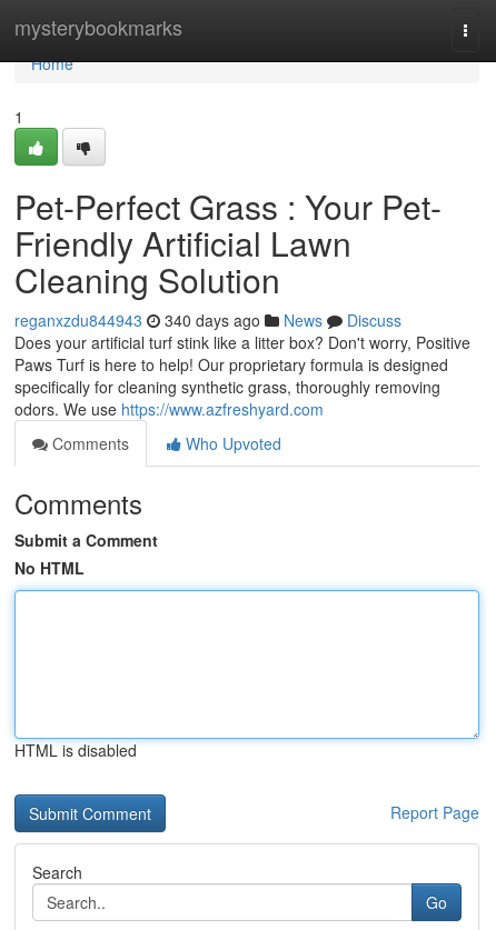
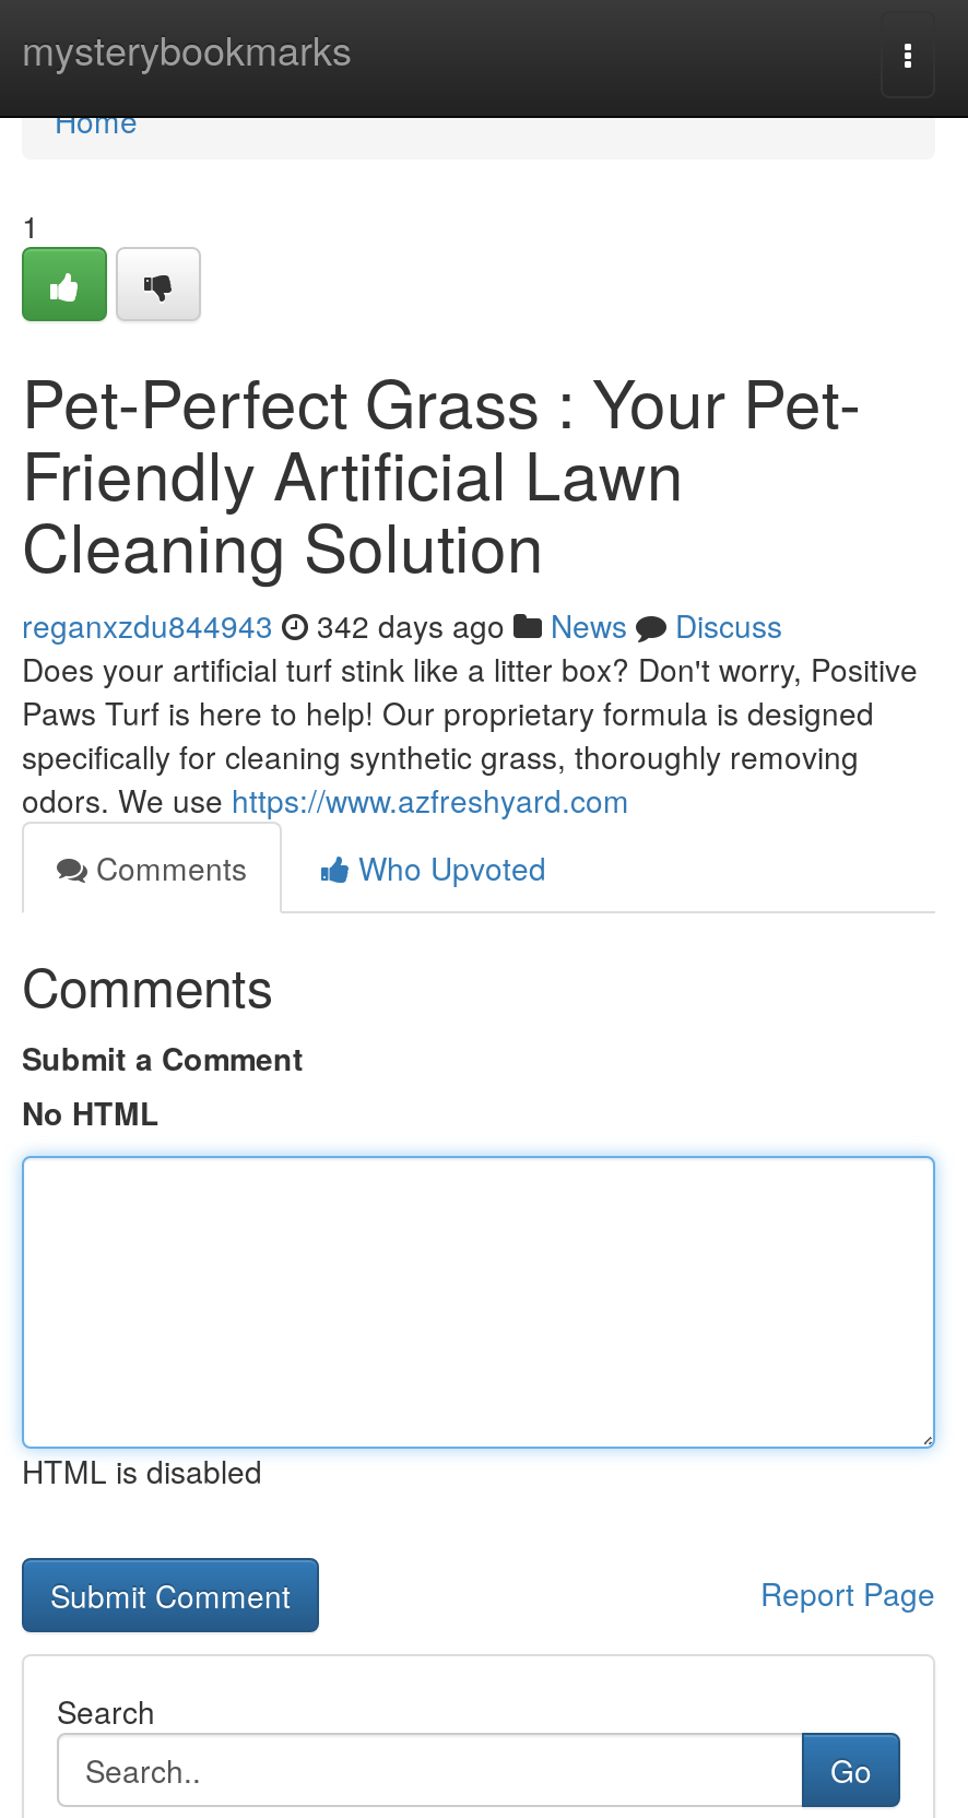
- reganxzdu844943 340 days ago News Discuss
+ reganxzdu844943 342 days ago News Discuss
